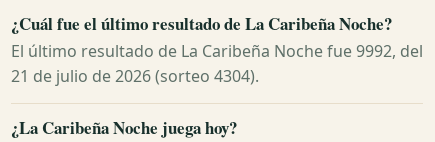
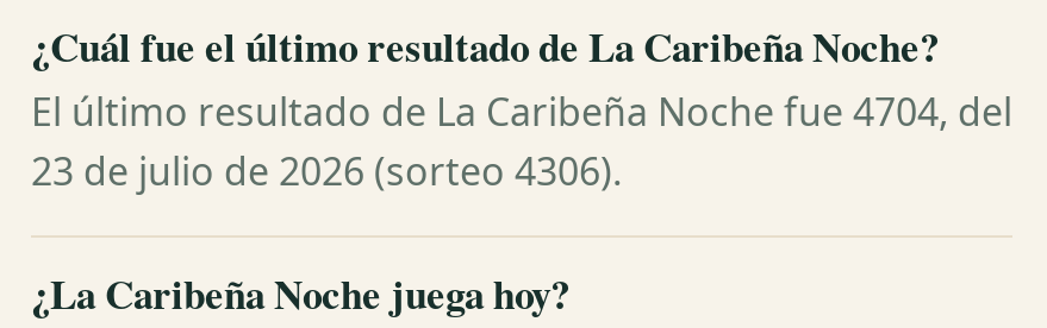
- El último resultado de La Caribeña Noche fue 9992, del
+ El último resultado de La Caribeña Noche fue 4704, del

- 21 de julio de 2026 (sorteo 4304).
+ 23 de julio de 2026 (sorteo 4306).
